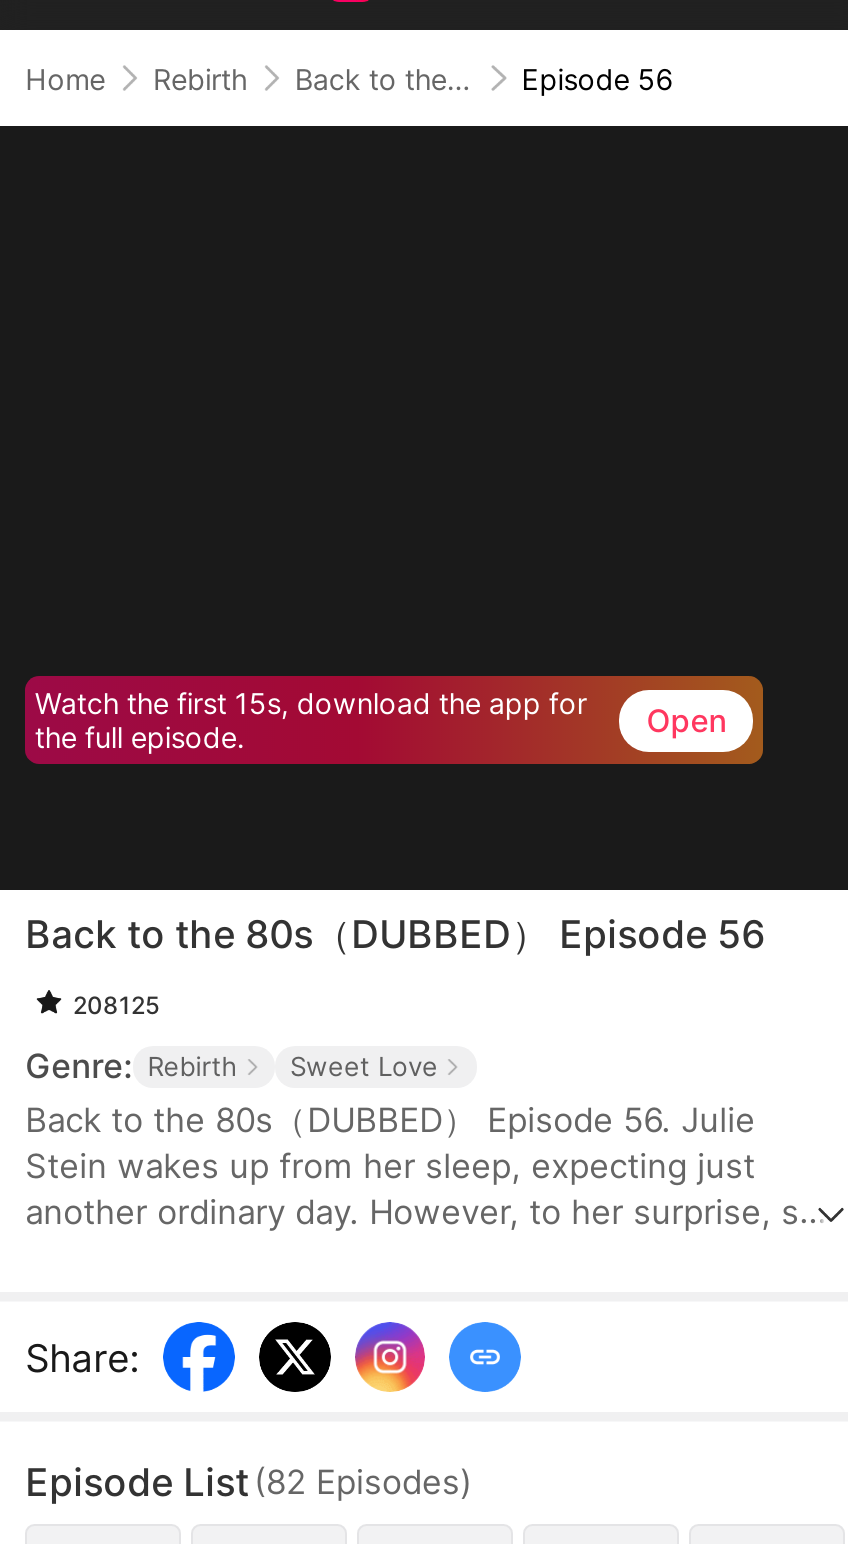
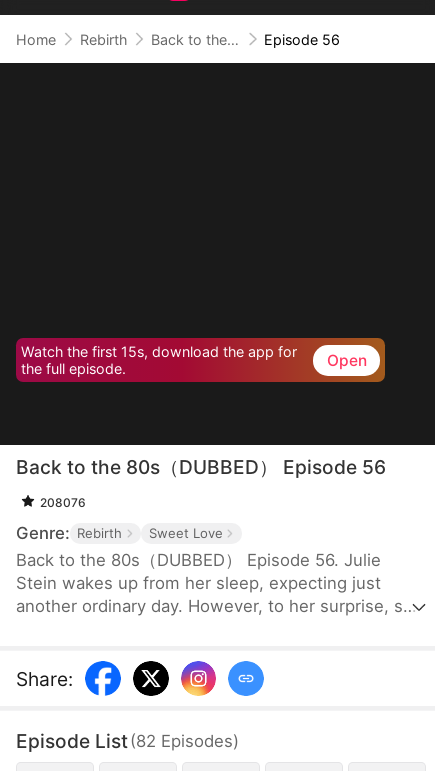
- 208125
+ 208076
